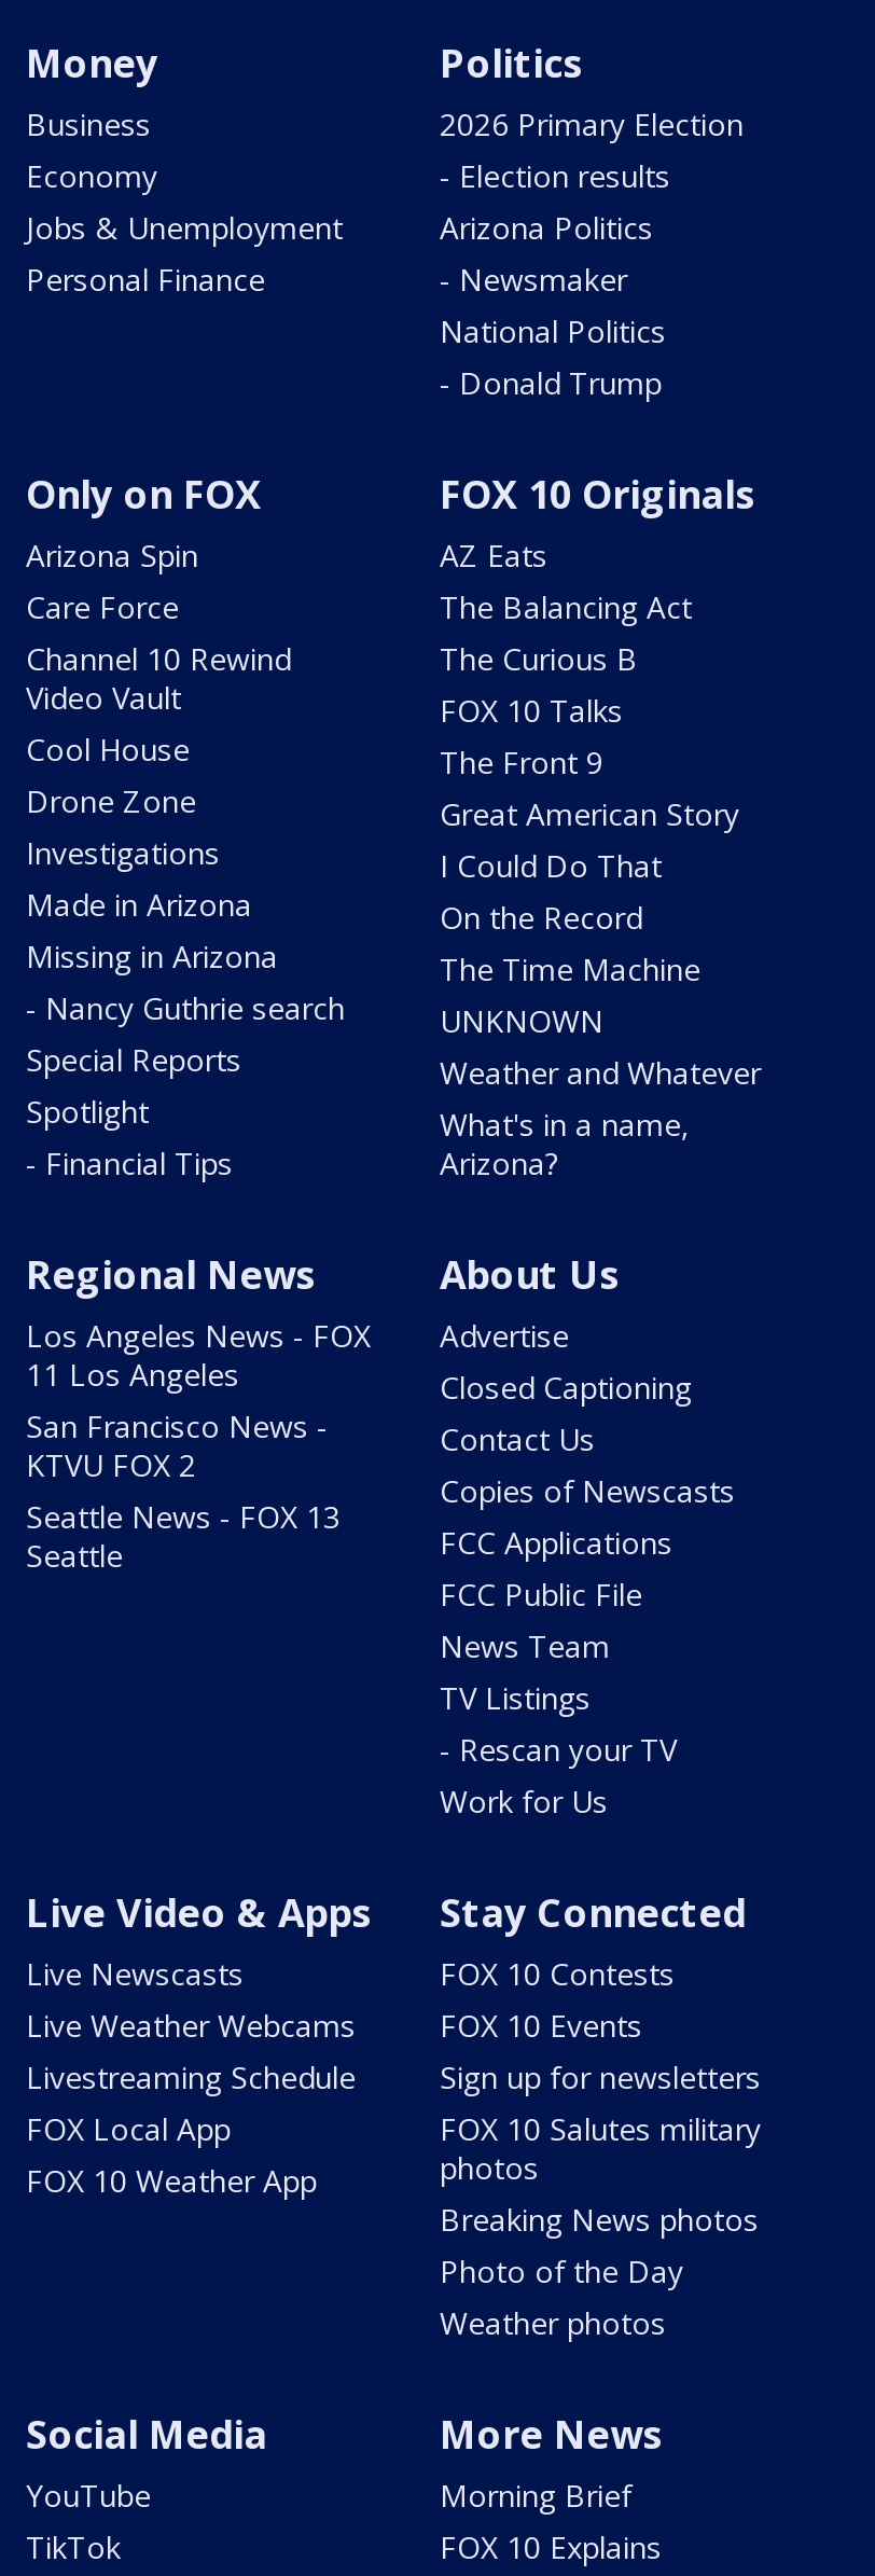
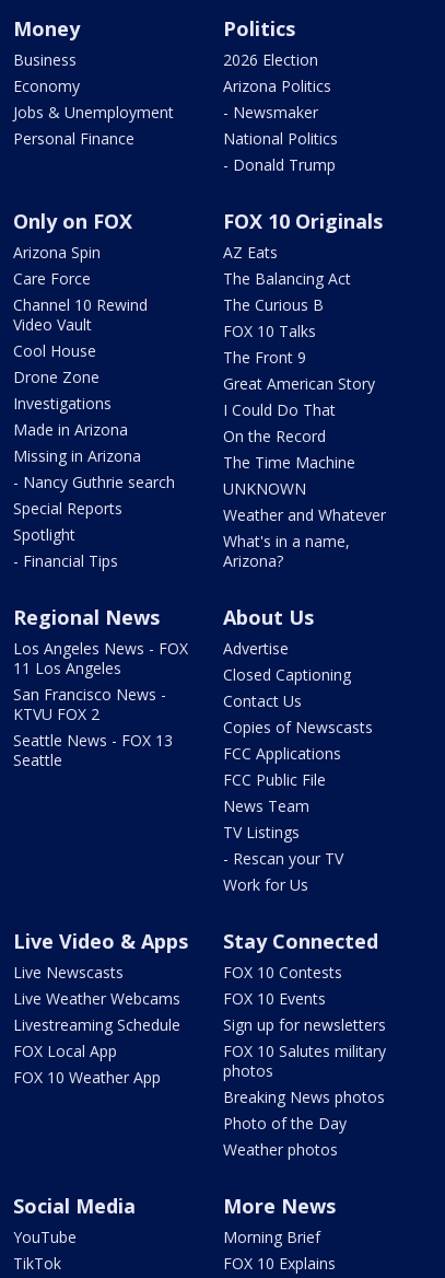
- 2026 Primary Election
- - Election results
+ 2026 Election
